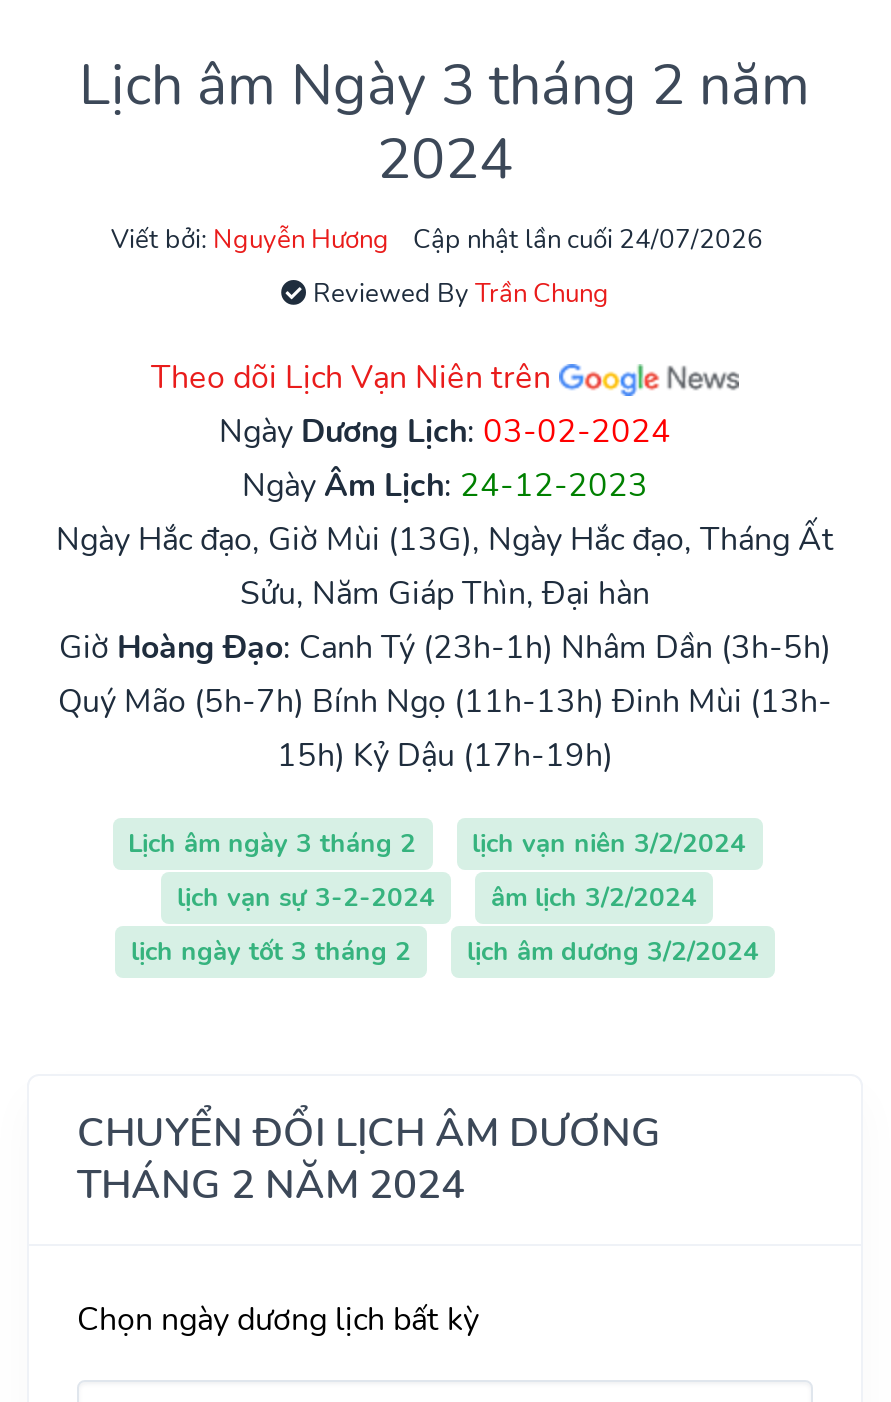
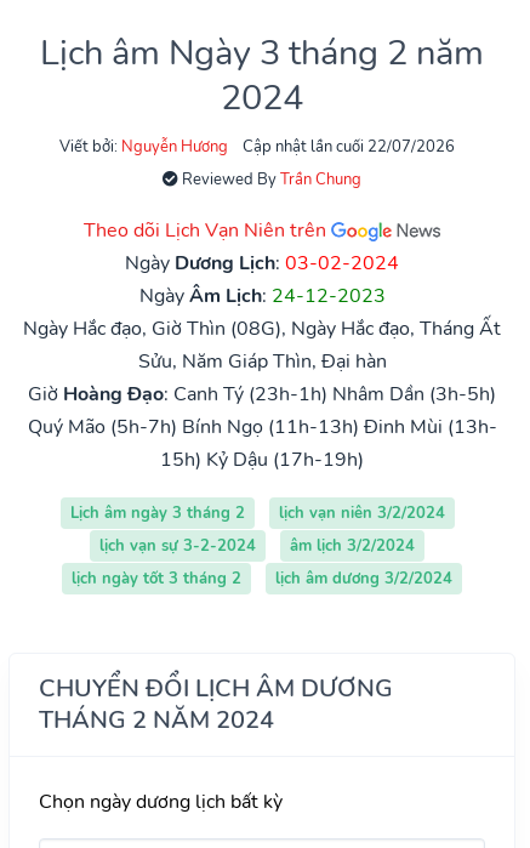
- Cập nhật lần cuối 24/07/2026
+ Cập nhật lần cuối 22/07/2026

- Ngày Hắc đạo, Giờ Mùi (13G), Ngày Hắc đạo, Tháng Ất
+ Ngày Hắc đạo, Giờ Thìn (08G), Ngày Hắc đạo, Tháng Ất
